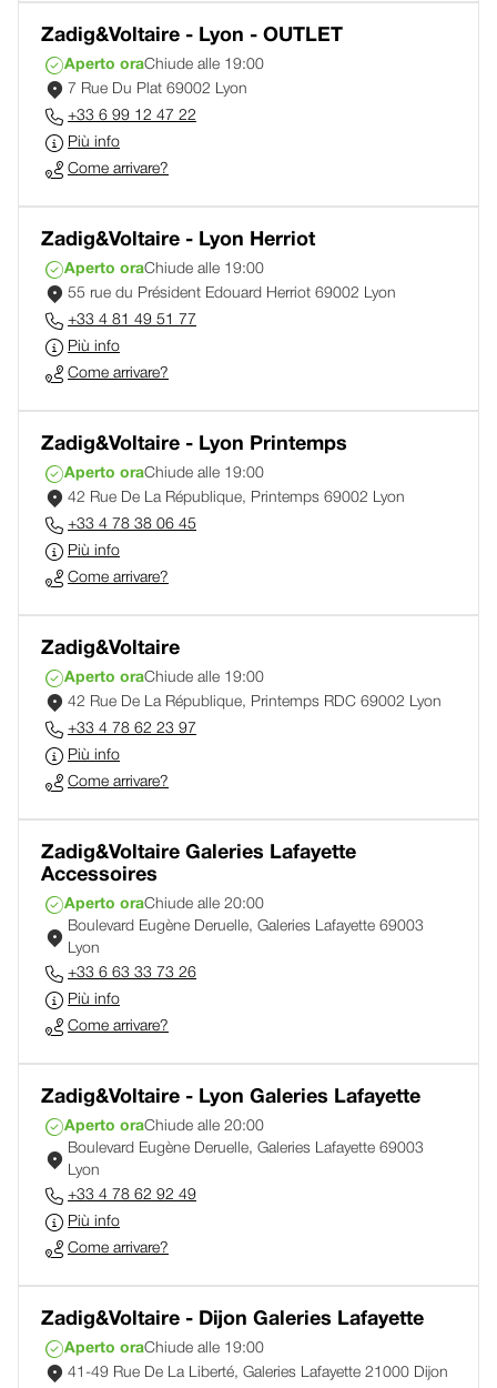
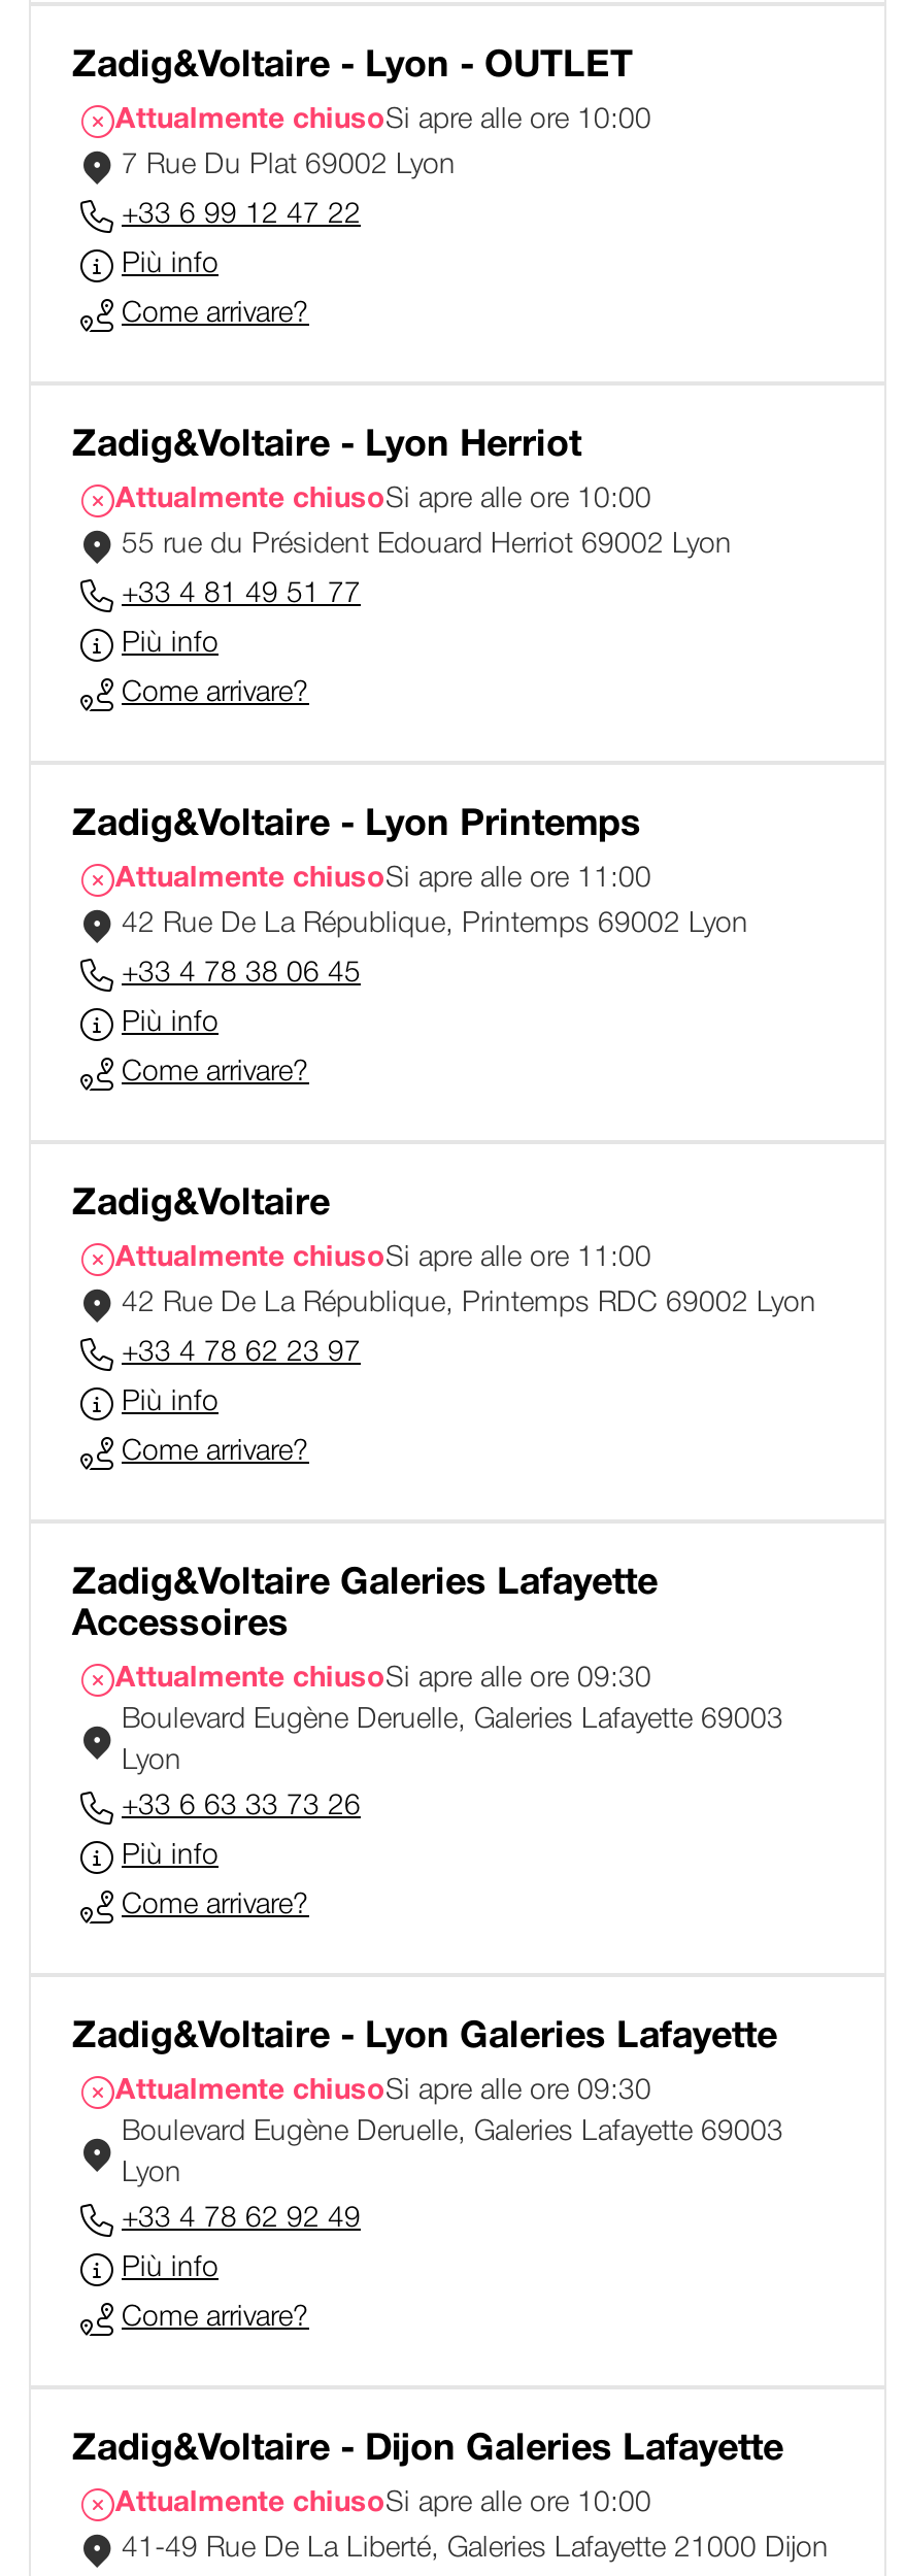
- Aperto oraChiude alle 19:00
+ Attualmente chiusoSi apre alle ore 10:00

- Aperto oraChiude alle 19:00
+ Attualmente chiusoSi apre alle ore 10:00

- Aperto oraChiude alle 19:00
+ Attualmente chiusoSi apre alle ore 11:00

- Aperto oraChiude alle 19:00
+ Attualmente chiusoSi apre alle ore 11:00

- Aperto oraChiude alle 20:00
+ Attualmente chiusoSi apre alle ore 09:30

- Aperto oraChiude alle 20:00
+ Attualmente chiusoSi apre alle ore 09:30

- Aperto oraChiude alle 19:00
+ Attualmente chiusoSi apre alle ore 10:00
